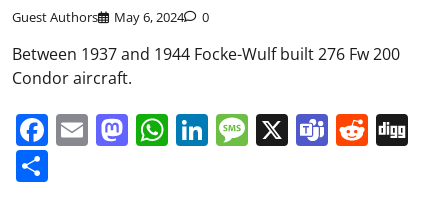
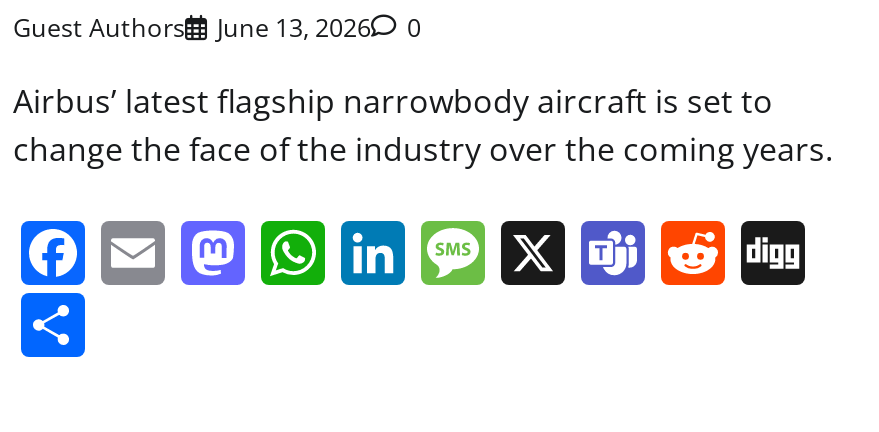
- Guest Authors May 6, 2024 0
+ Guest Authors June 13, 2026 0

- Between 1937 and 1944 Focke-Wulf built 276 Fw 200
- Condor aircraft.
+ Airbus’ latest flagship narrowbody aircraft is set to
+ change the face of the industry over the coming years.
